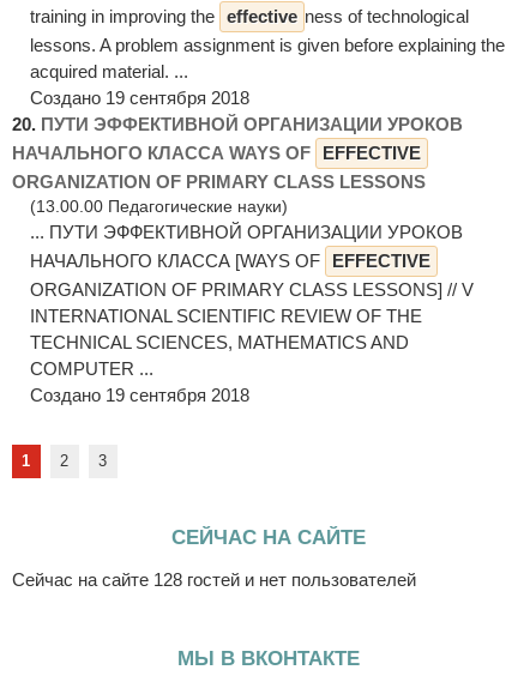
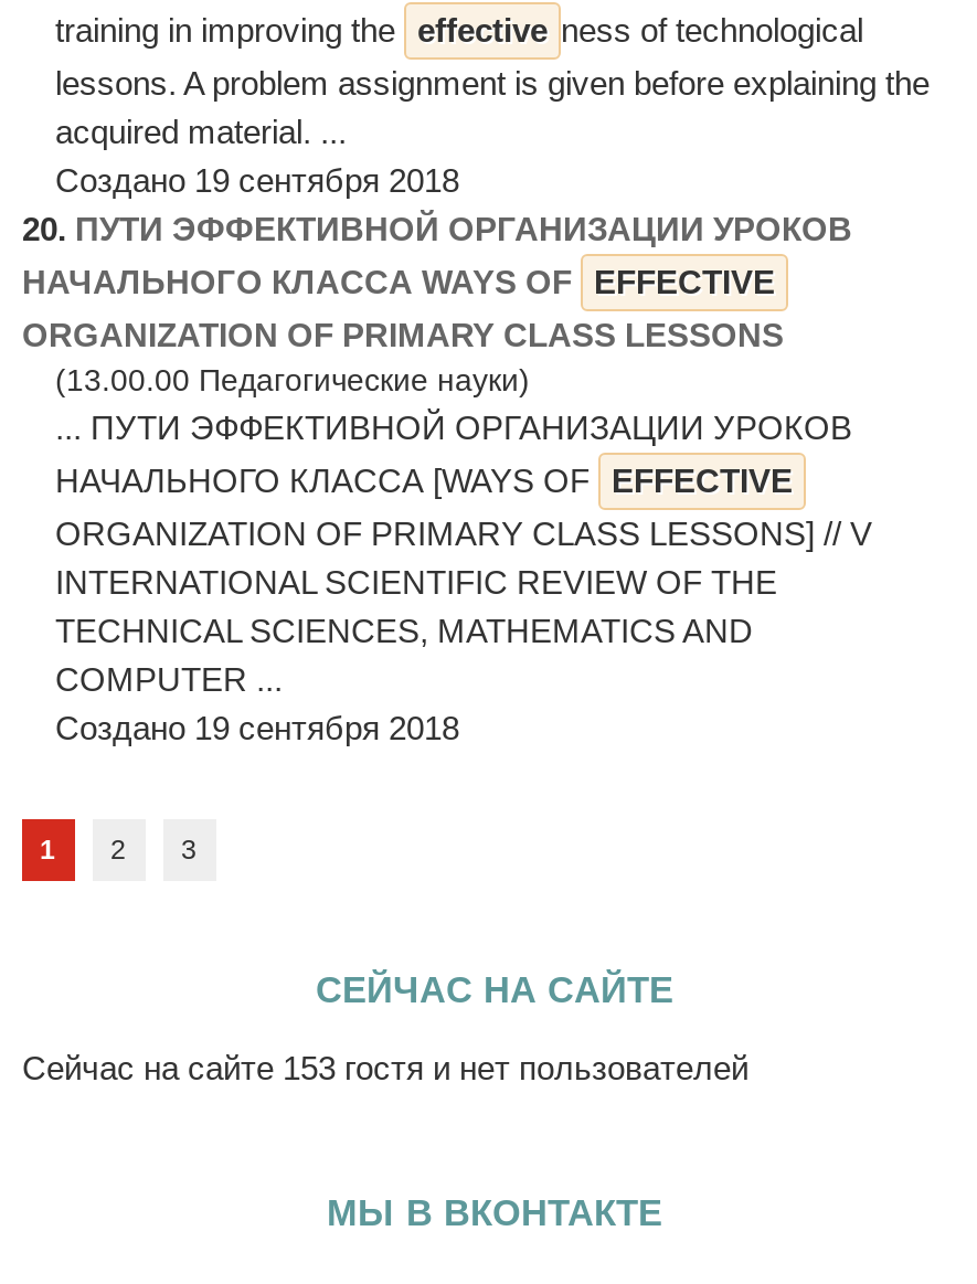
- Сейчас на сайте 128 гостей и нет пользователей
+ Сейчас на сайте 153 гостя и нет пользователей
